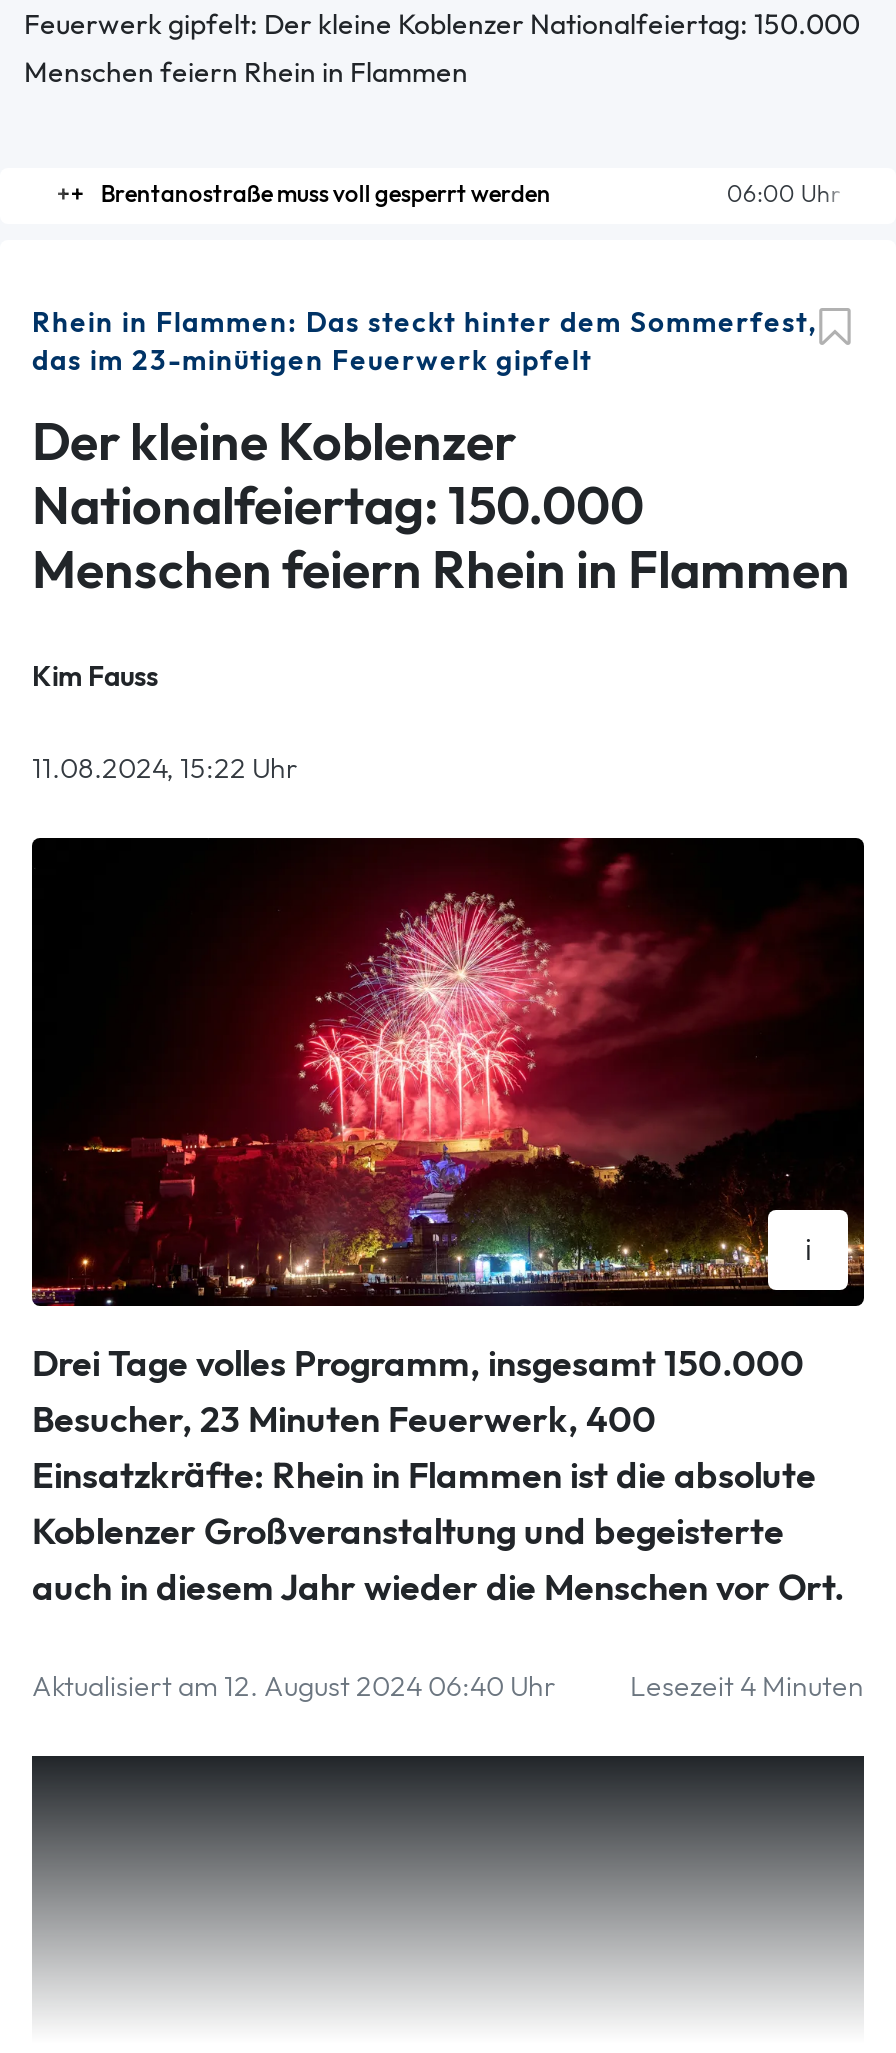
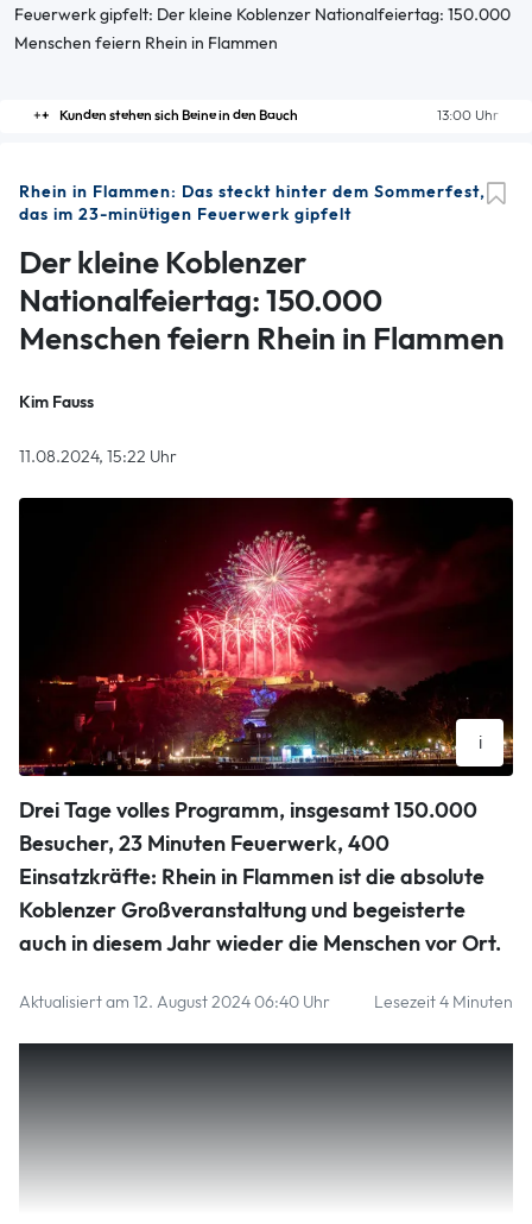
- 06:00 Uhr
- Brentanostraße muss voll gesperrt werden
+ 13:00 Uhr
+ Kunden stehen sich Beine in den Bauch
